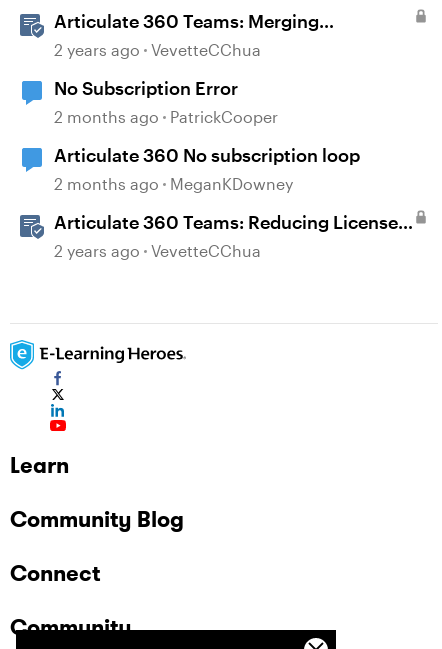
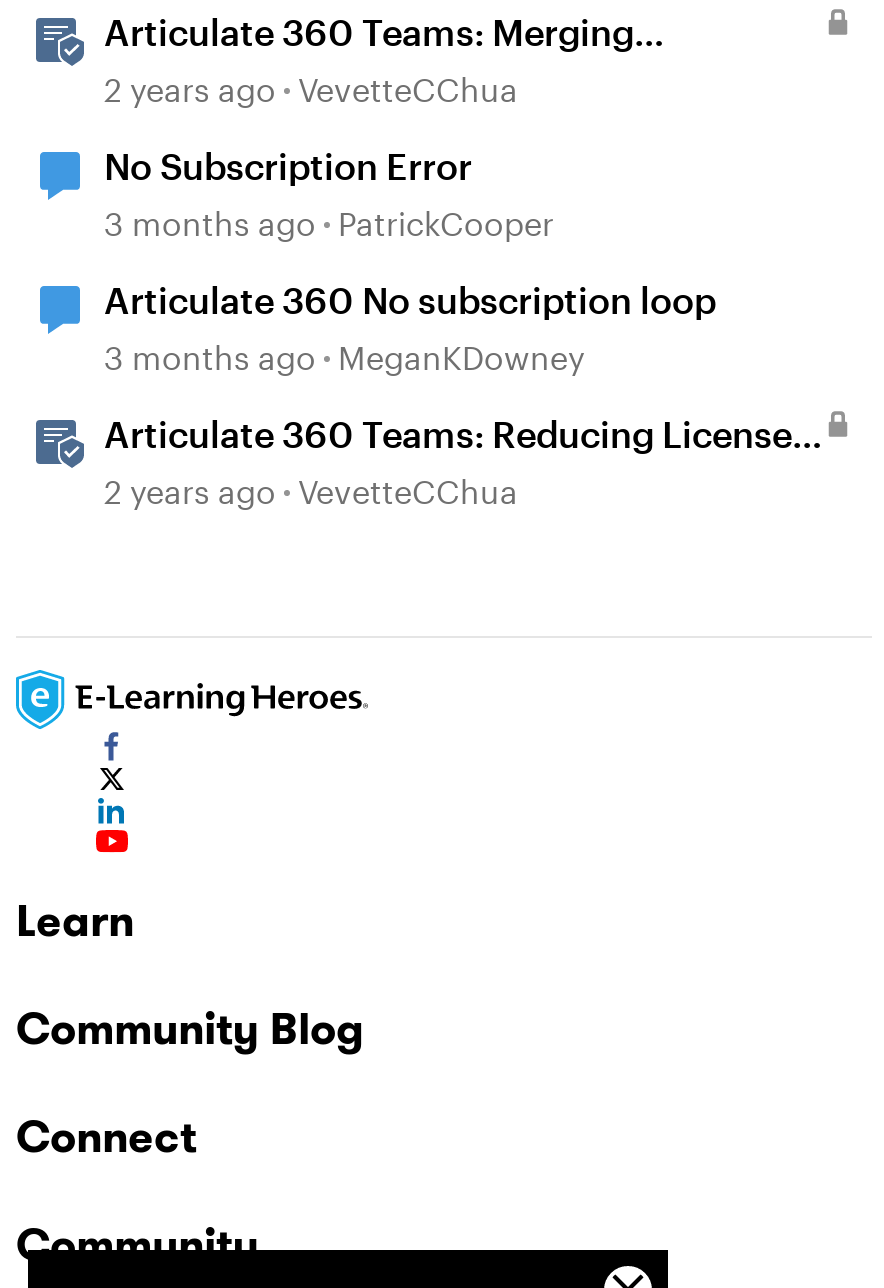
- 2 months ago PatrickCooper
+ 3 months ago PatrickCooper

- 2 months ago MeganKDowney
+ 3 months ago MeganKDowney
